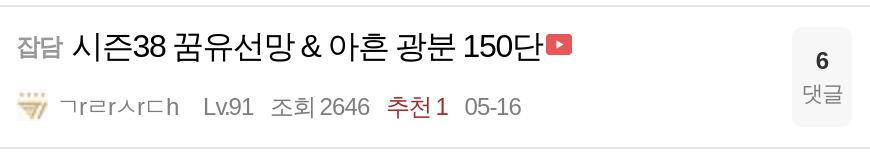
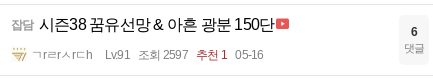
- Lv.91 조회 2646 추천 1 05-16
+ Lv.91 조회 2597 추천 1 05-16
